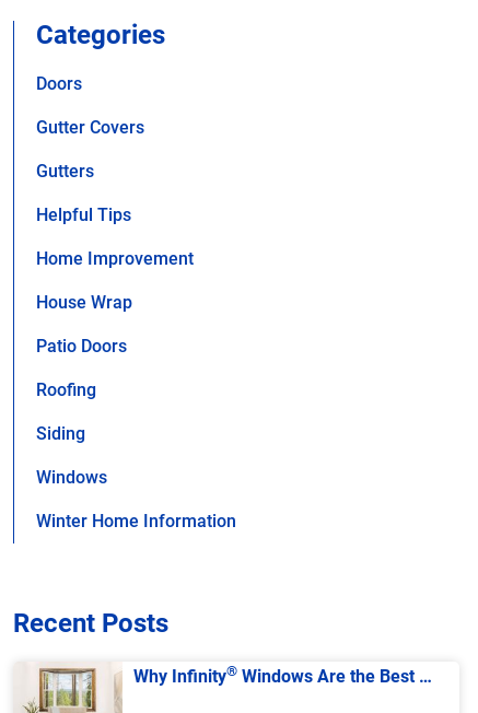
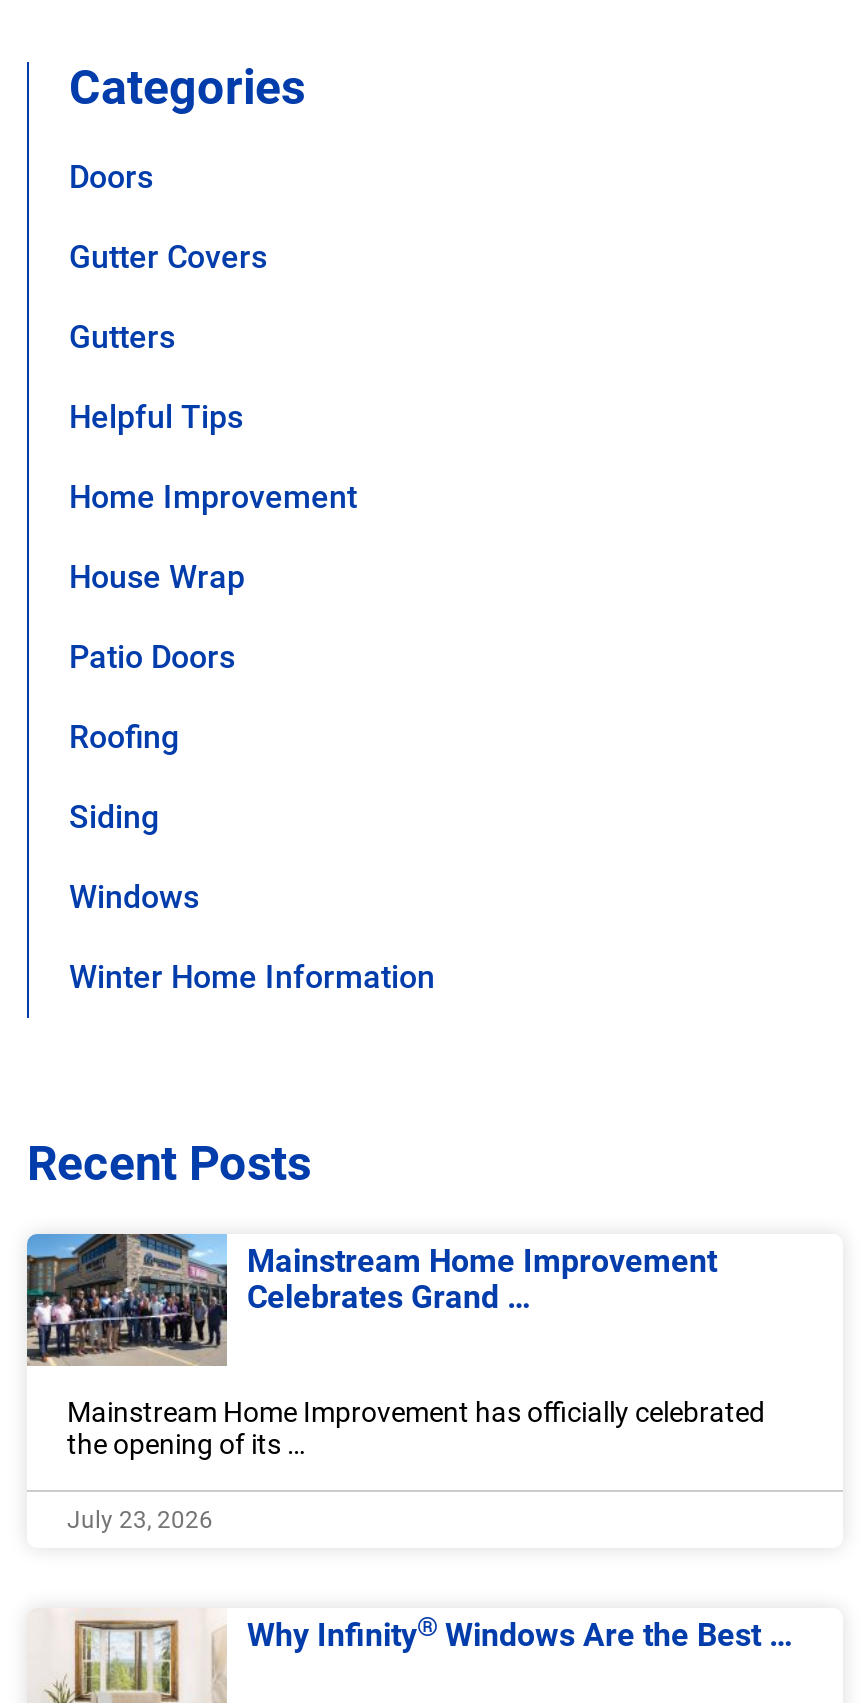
+ [image]
+ Mainstream Home Improvement
+ Celebrates Grand …
+ Mainstream Home Improvement has officially celebrated
+ the opening of its …
+ July 23, 2026
